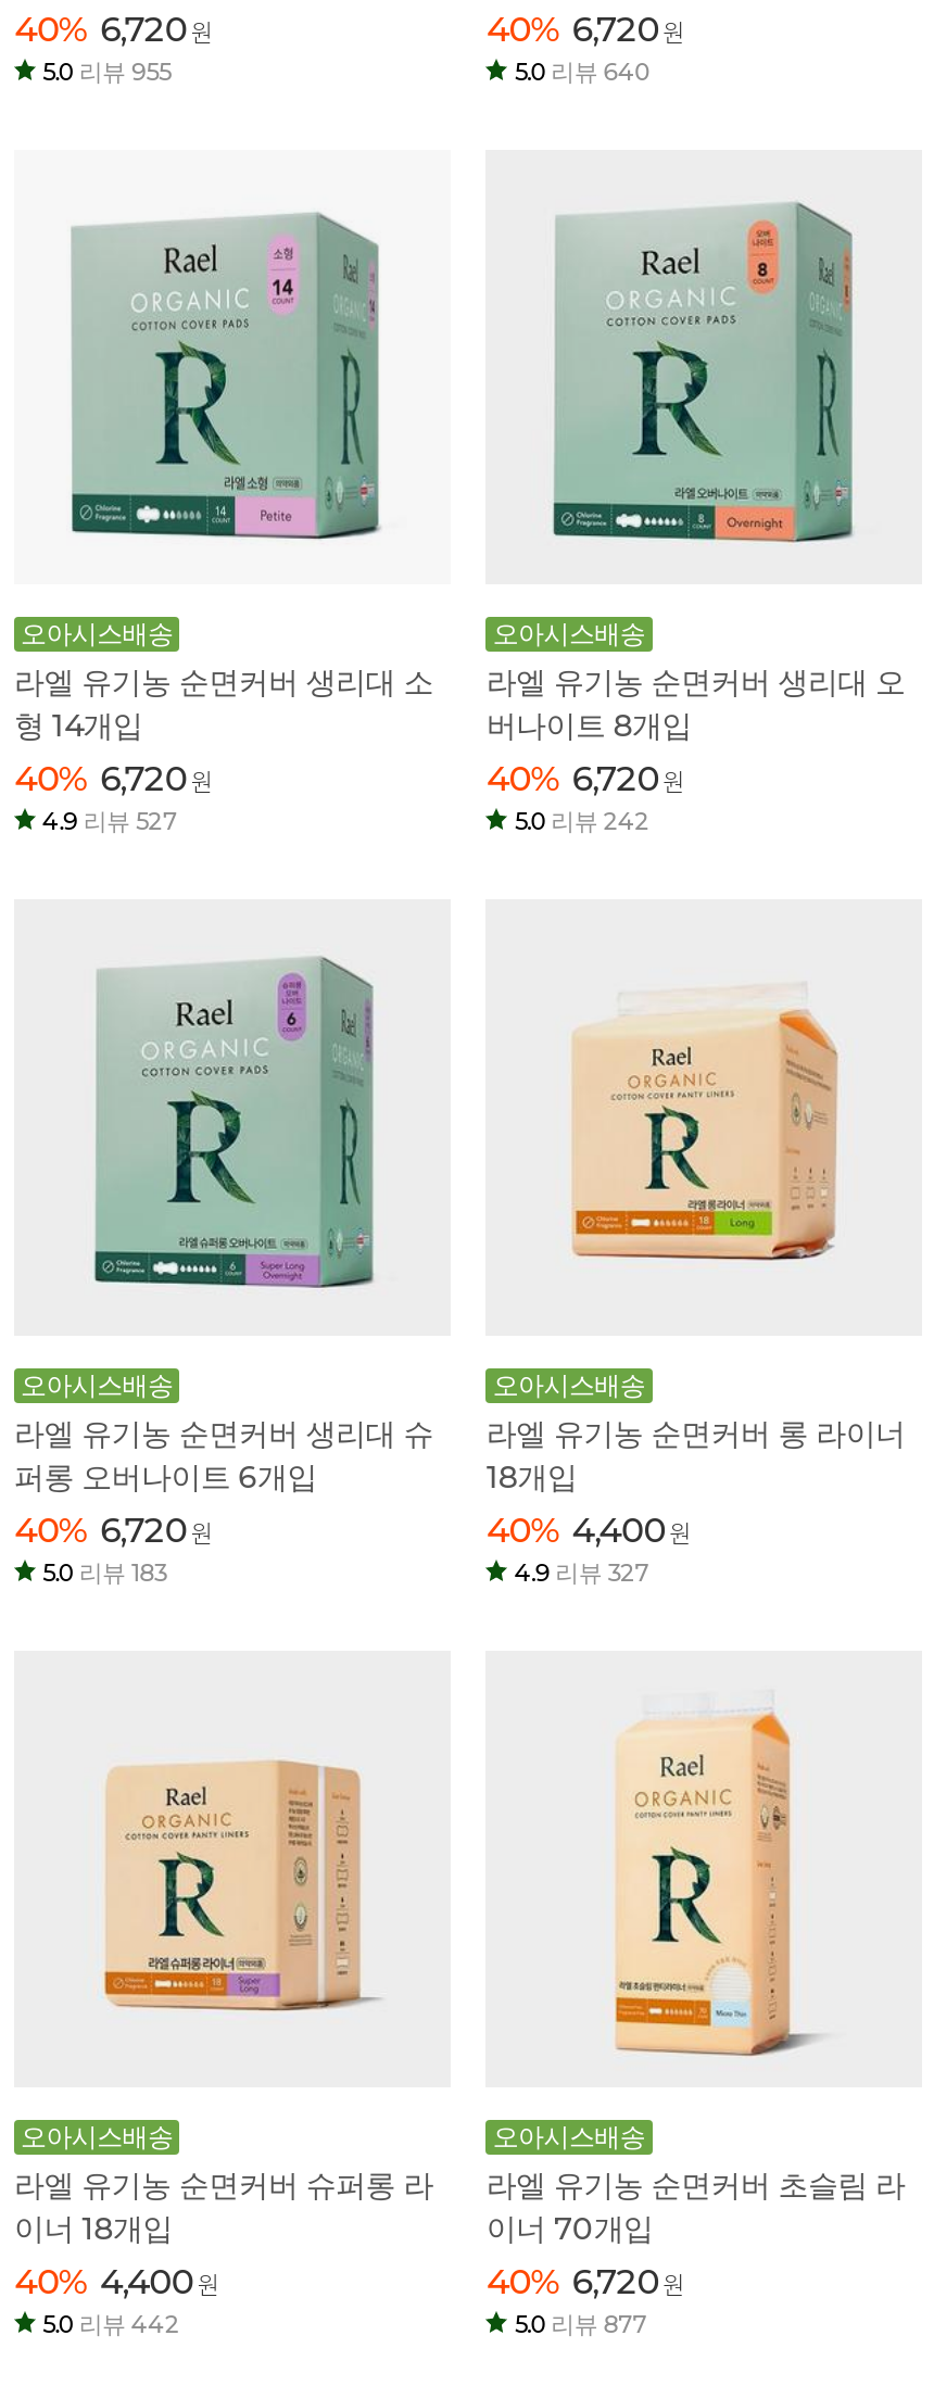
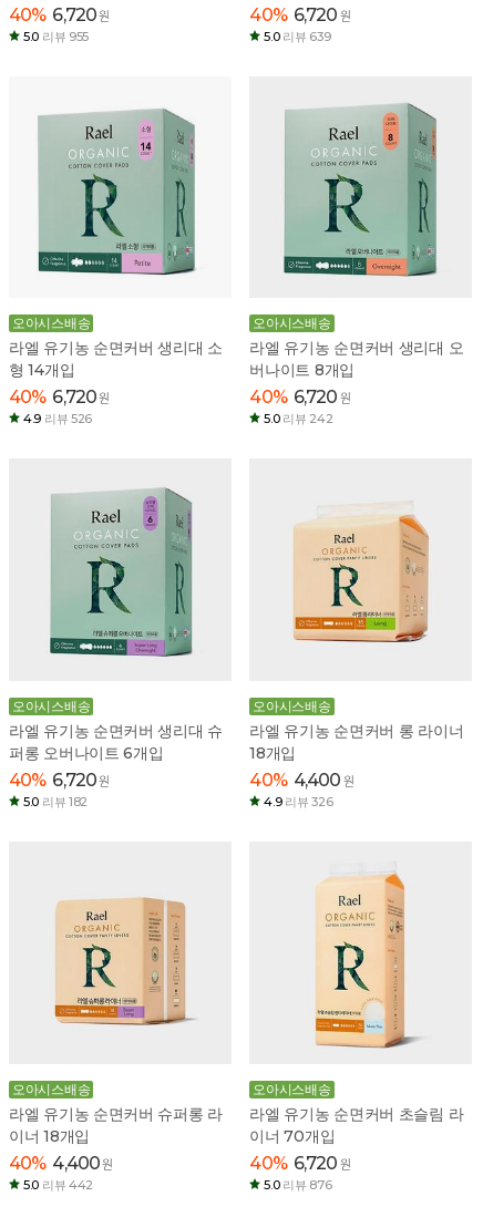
- 5.0 리뷰 640
+ 5.0 리뷰 639

- 4.9 리뷰 527
+ 4.9 리뷰 526

- 5.0 리뷰 183
+ 5.0 리뷰 182

- 4.9 리뷰 327
+ 4.9 리뷰 326

- 5.0 리뷰 877
+ 5.0 리뷰 876
